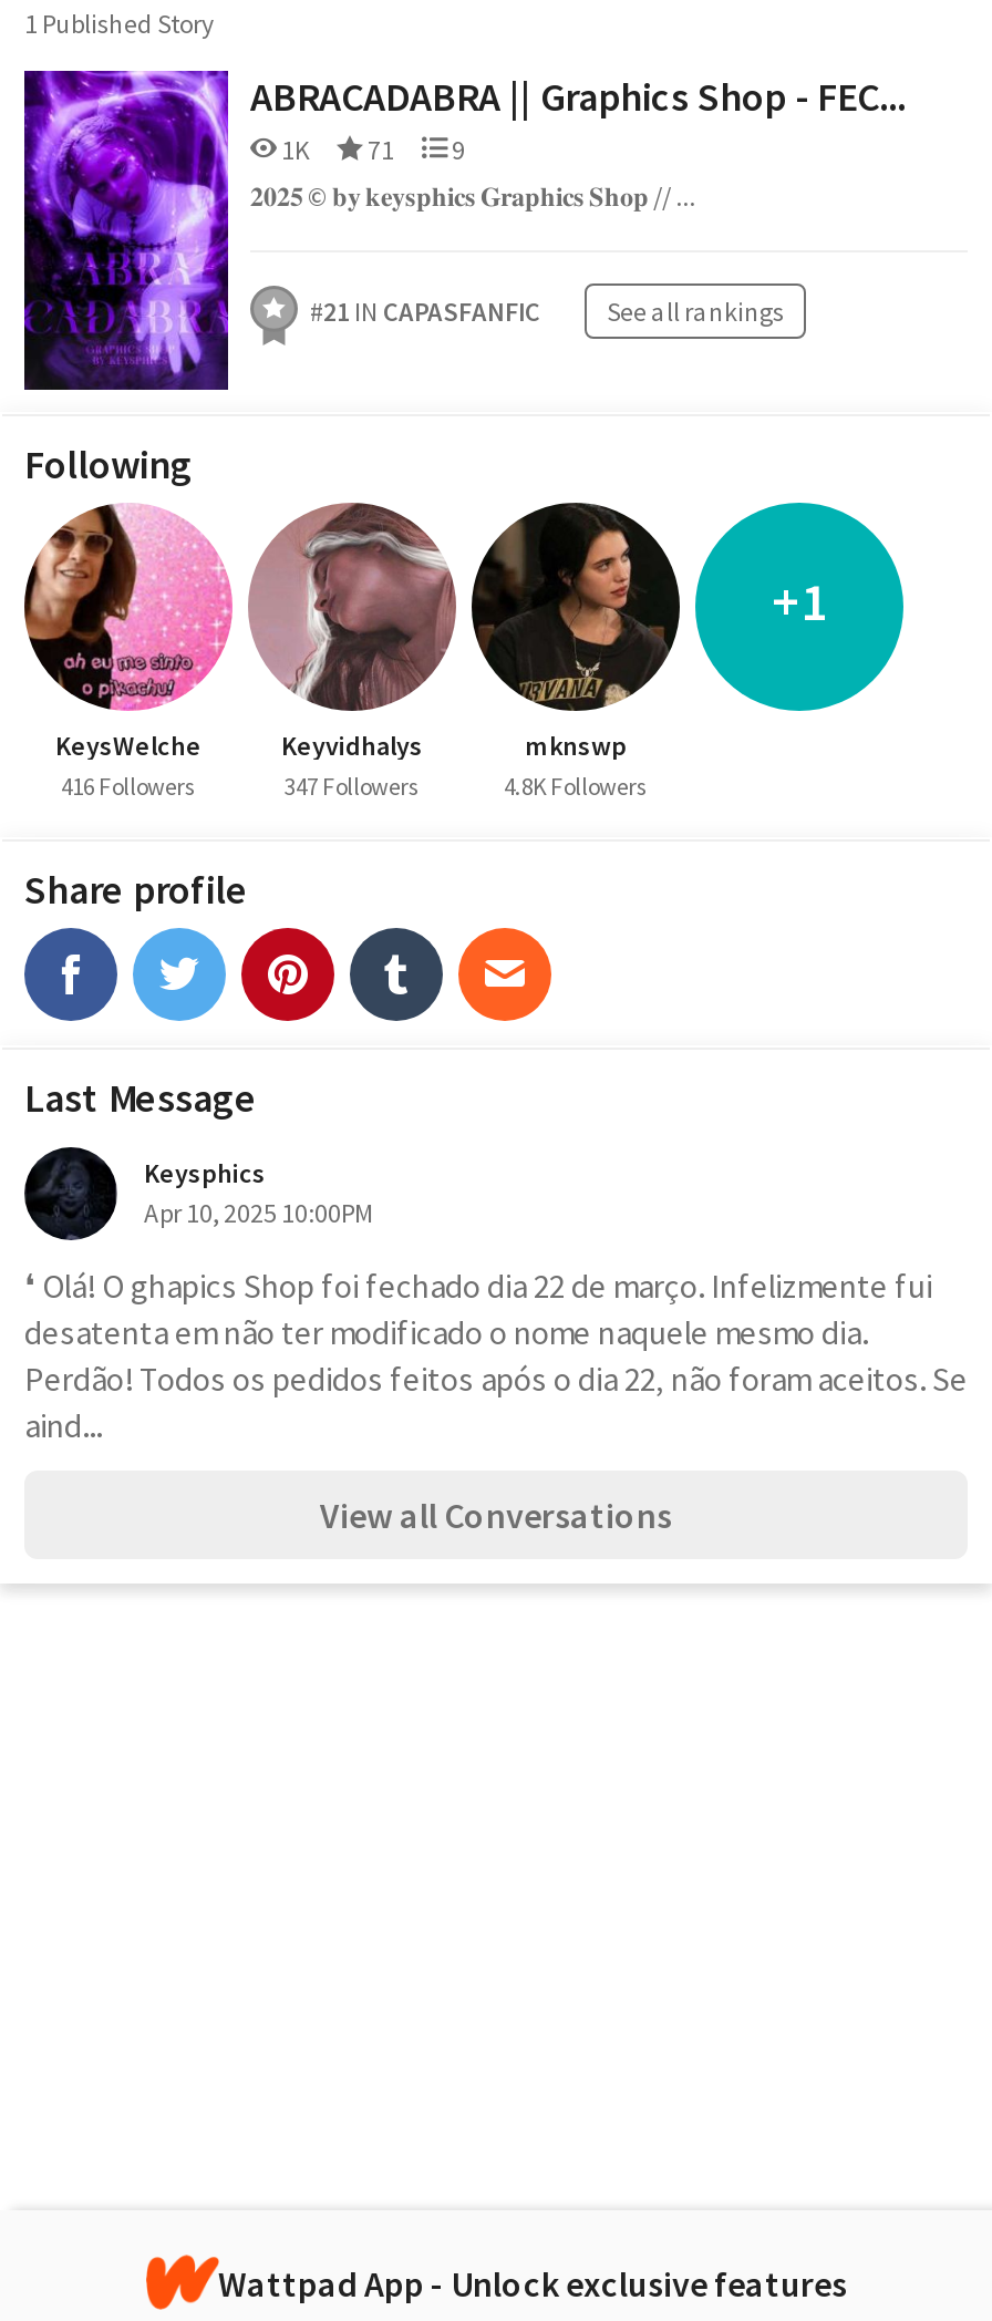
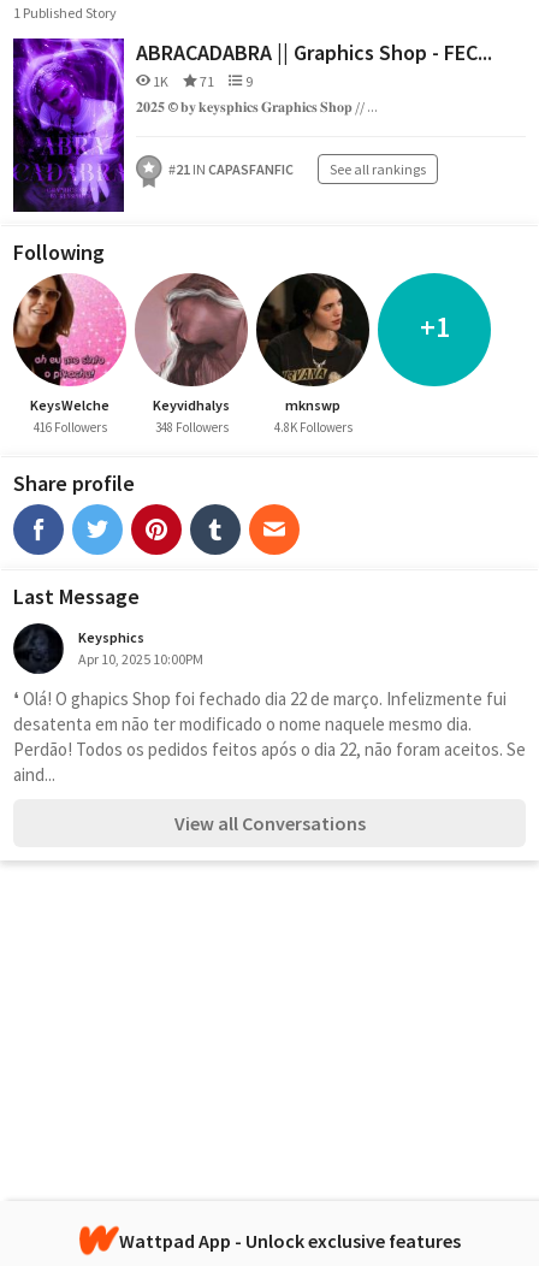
- 347 Followers
+ 348 Followers
